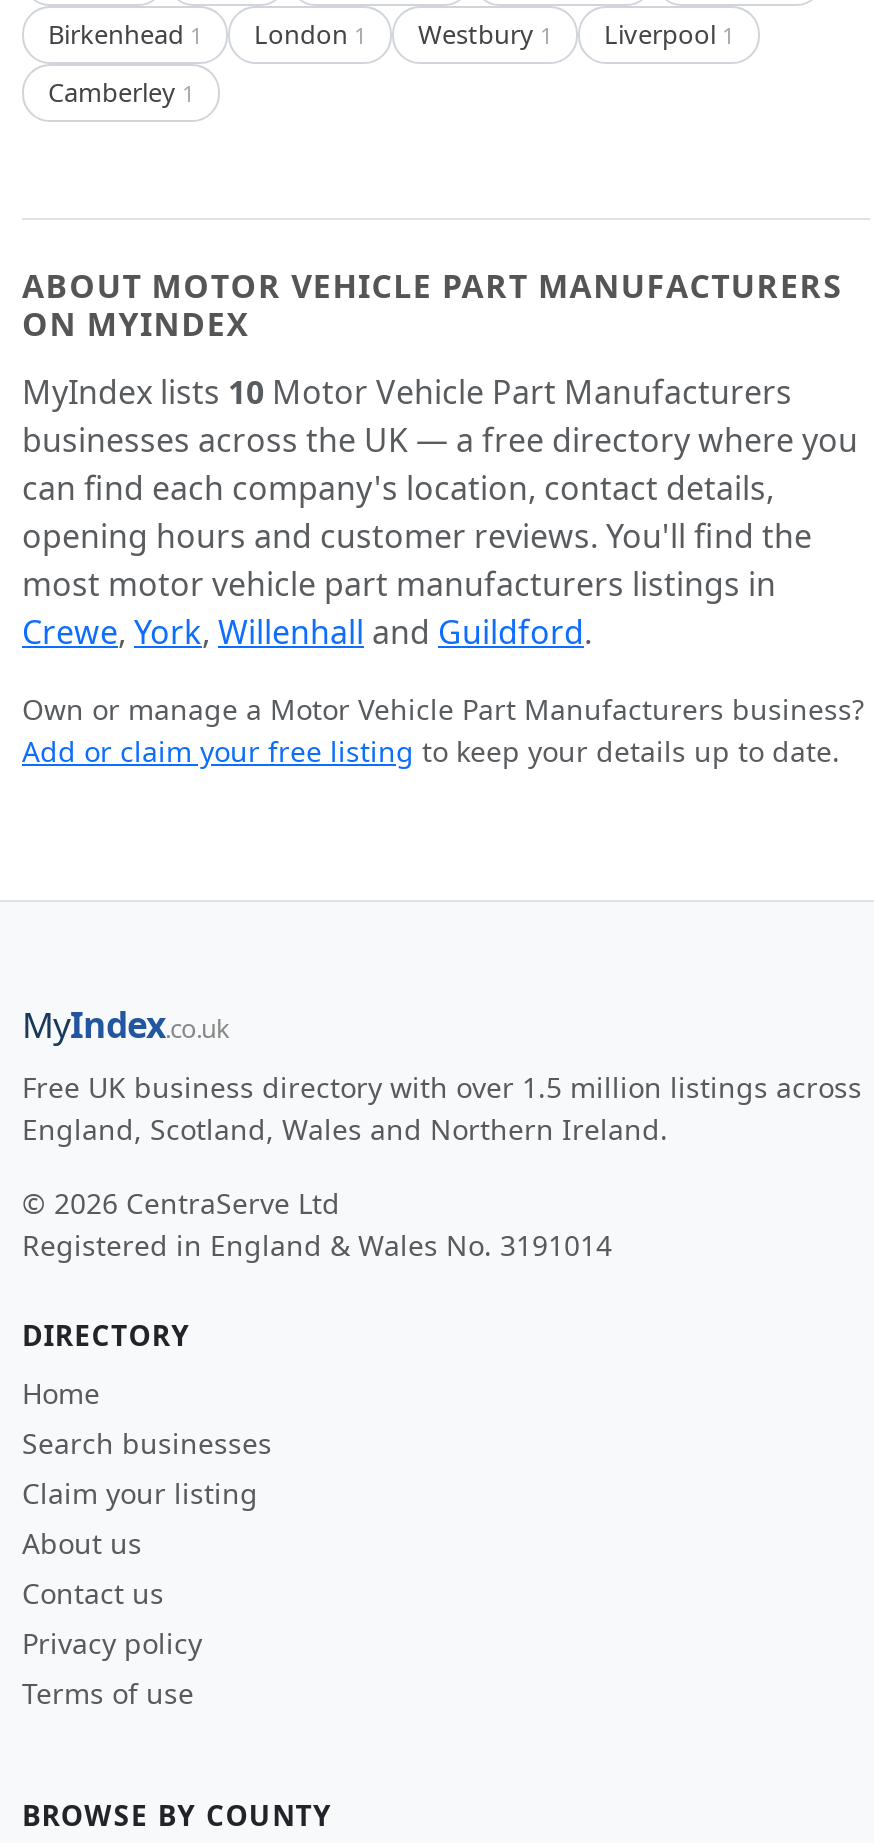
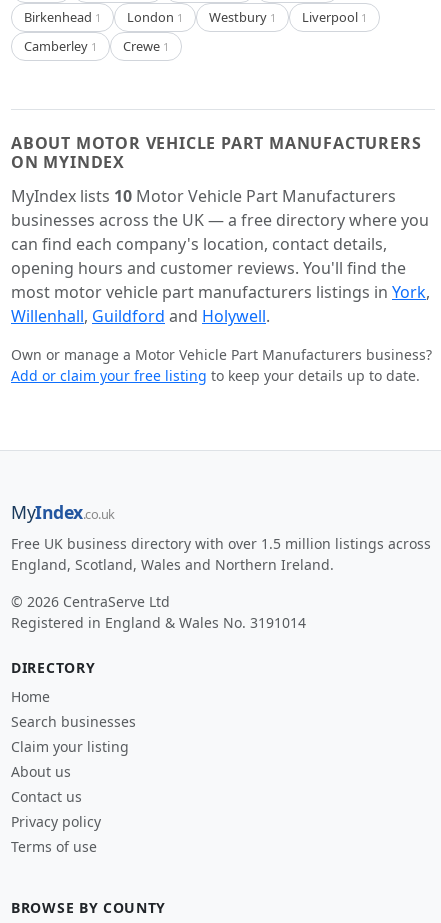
+ Crewe 1

- most motor vehicle part manufacturers listings in
- Crewe, York, Willenhall and Guildford.
+ most motor vehicle part manufacturers listings in York,
+ Willenhall, Guildford and Holywell.
